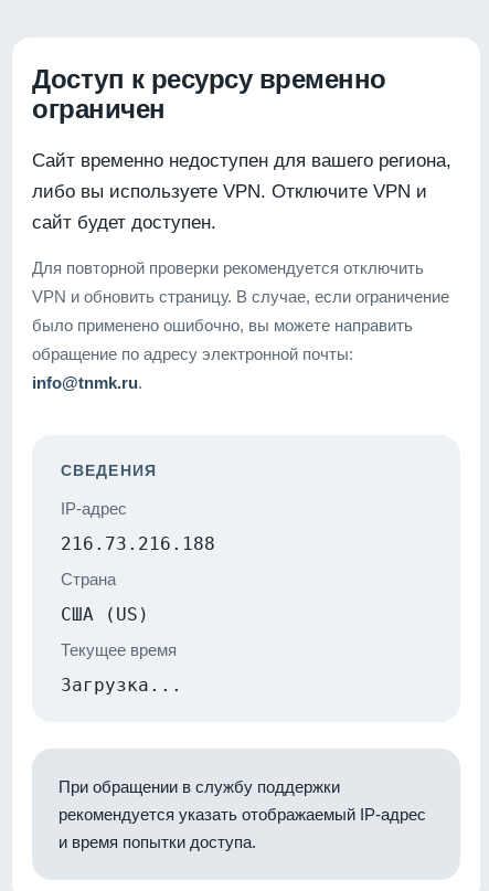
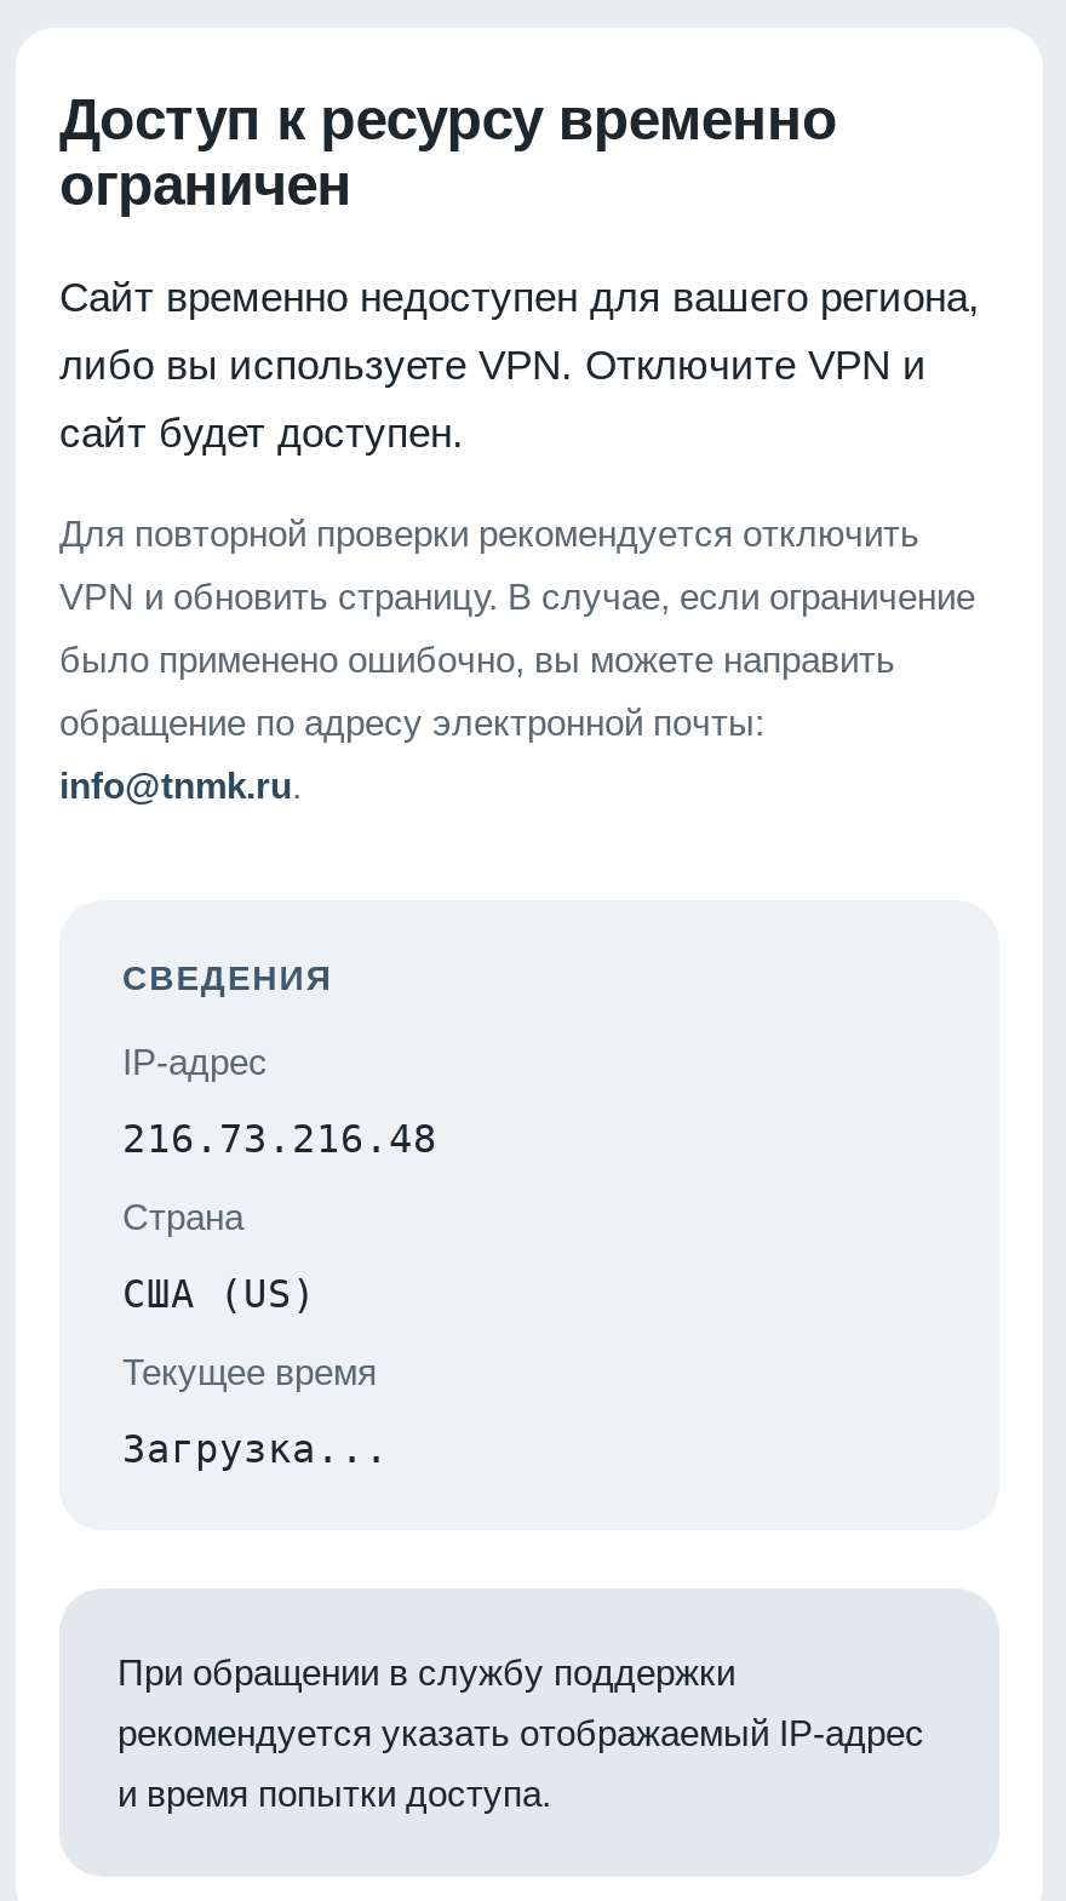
- 216.73.216.188
+ 216.73.216.48
